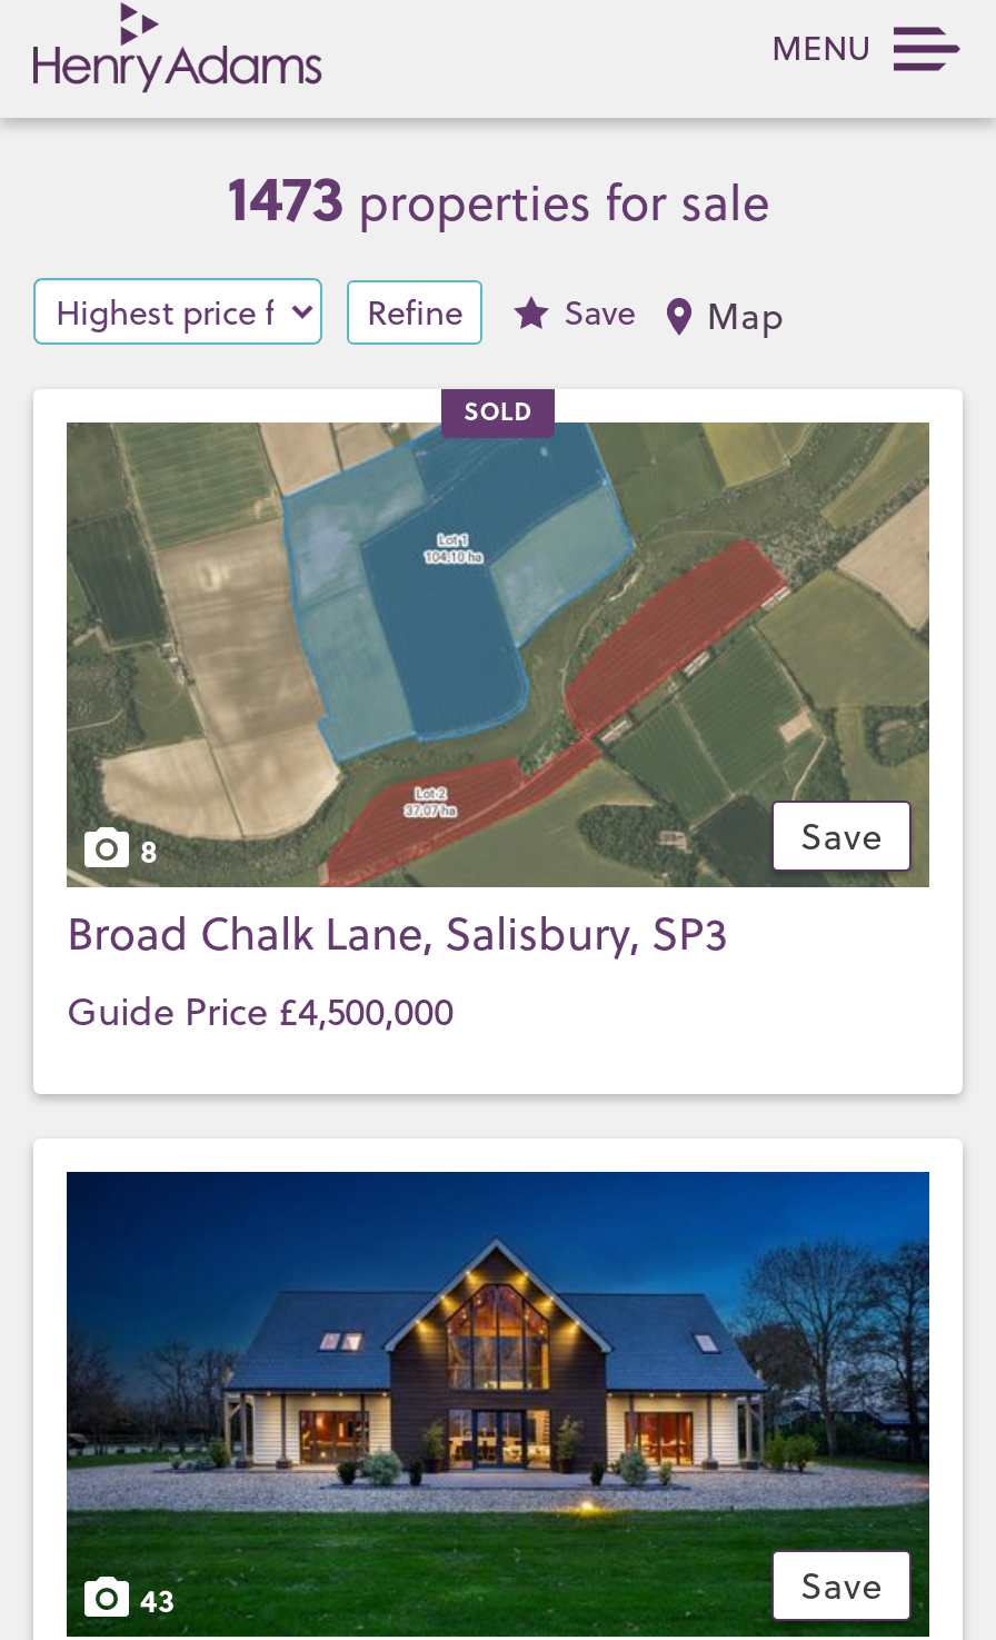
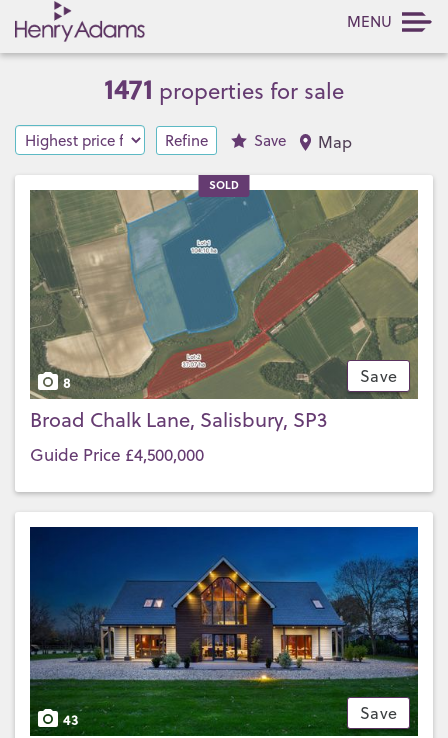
- 1473 properties for sale
+ 1471 properties for sale
